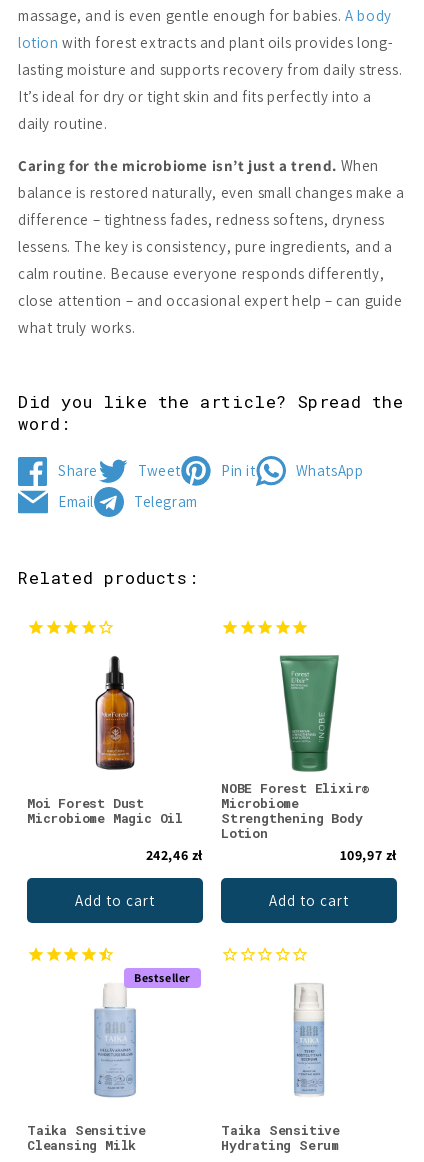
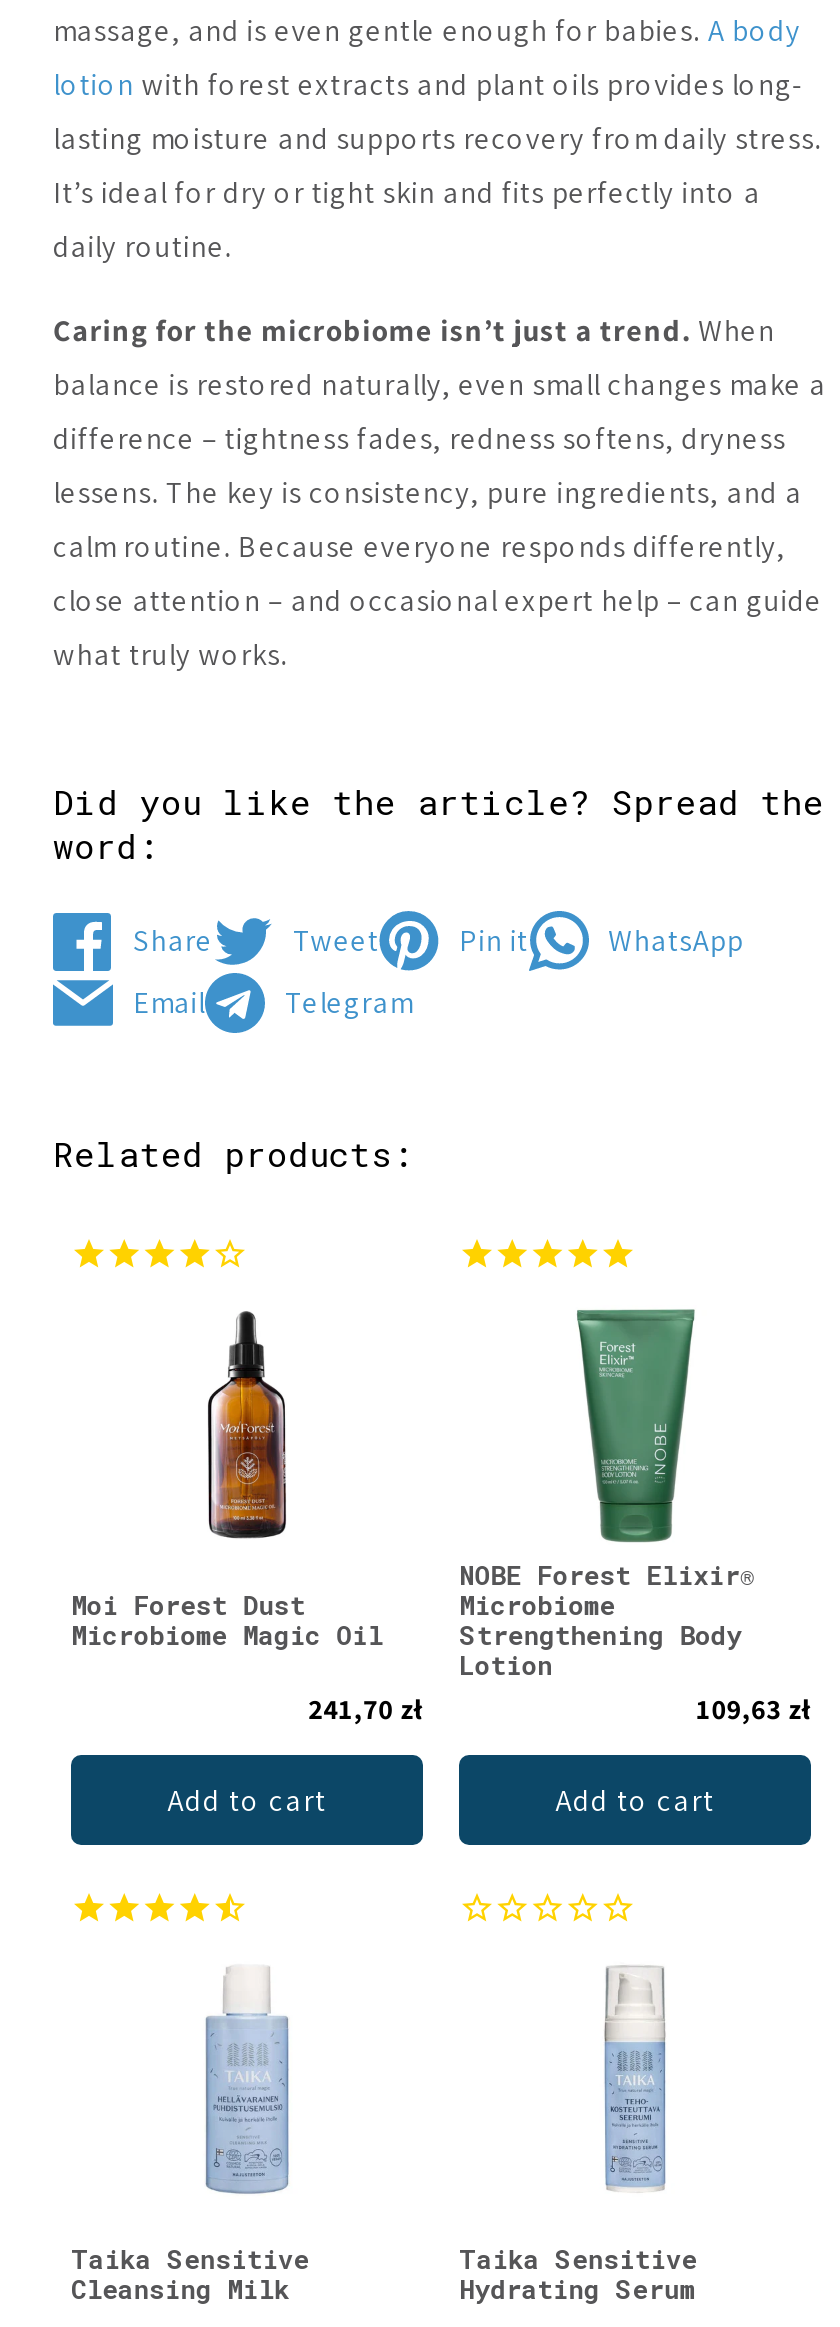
- 242,46 zł
+ 241,70 zł

- 109,97 zł
+ 109,63 zł

- Bestseller
